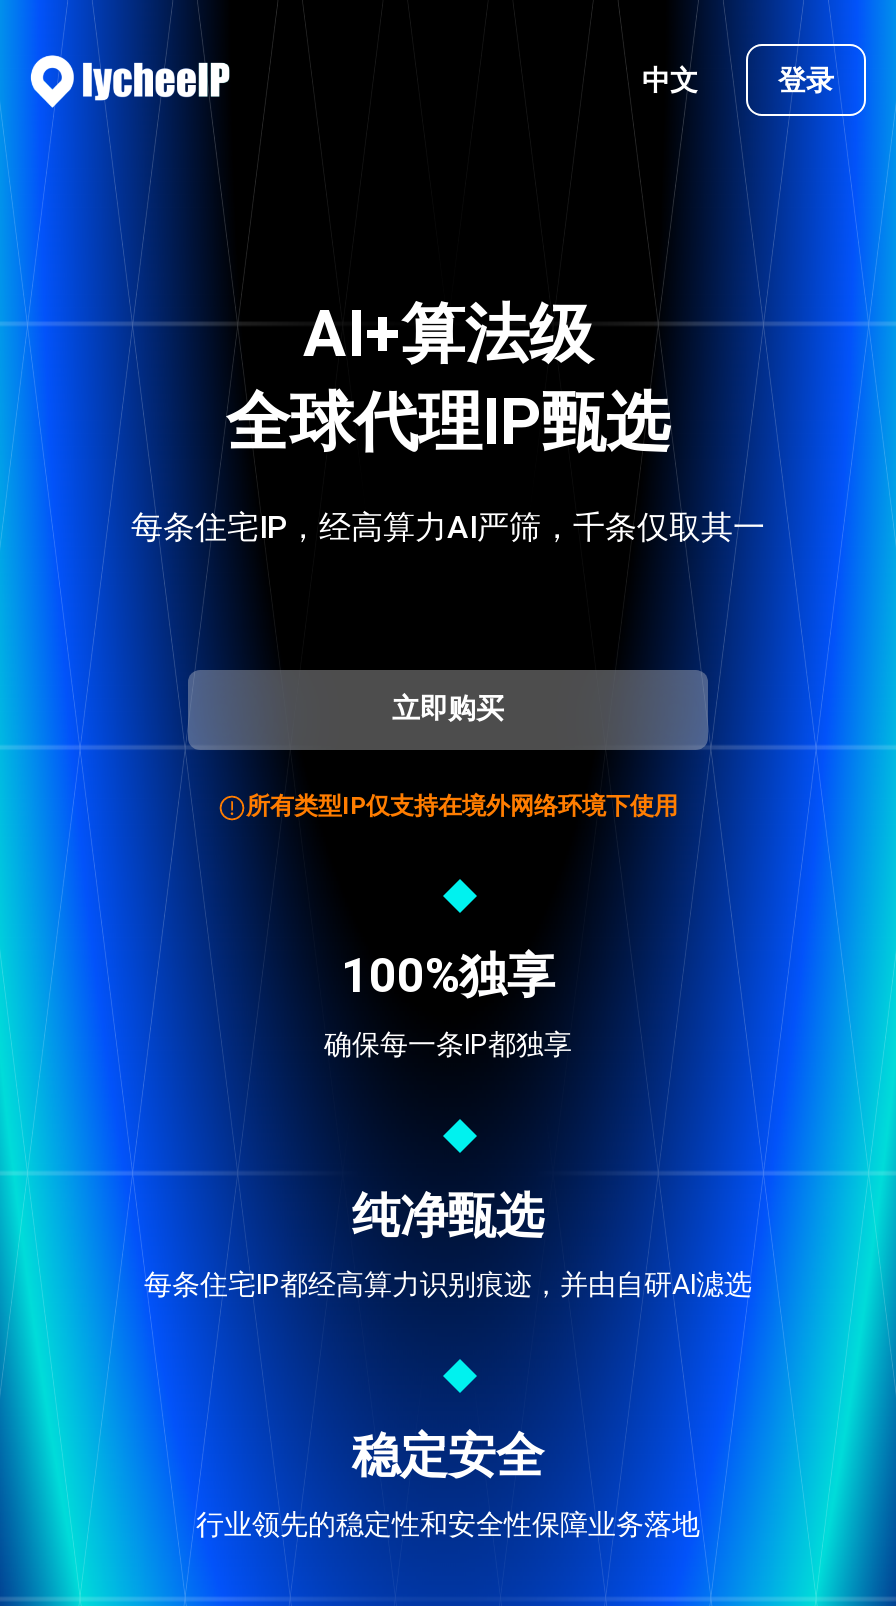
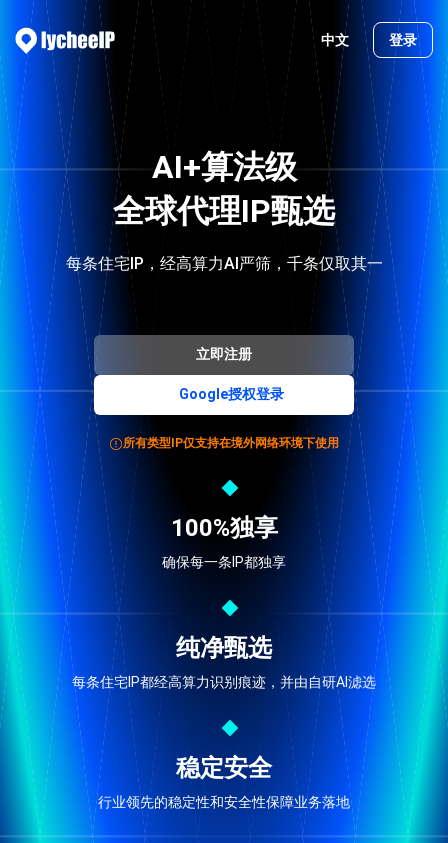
- 立即购买
+ 立即注册
+ Google授权登录
